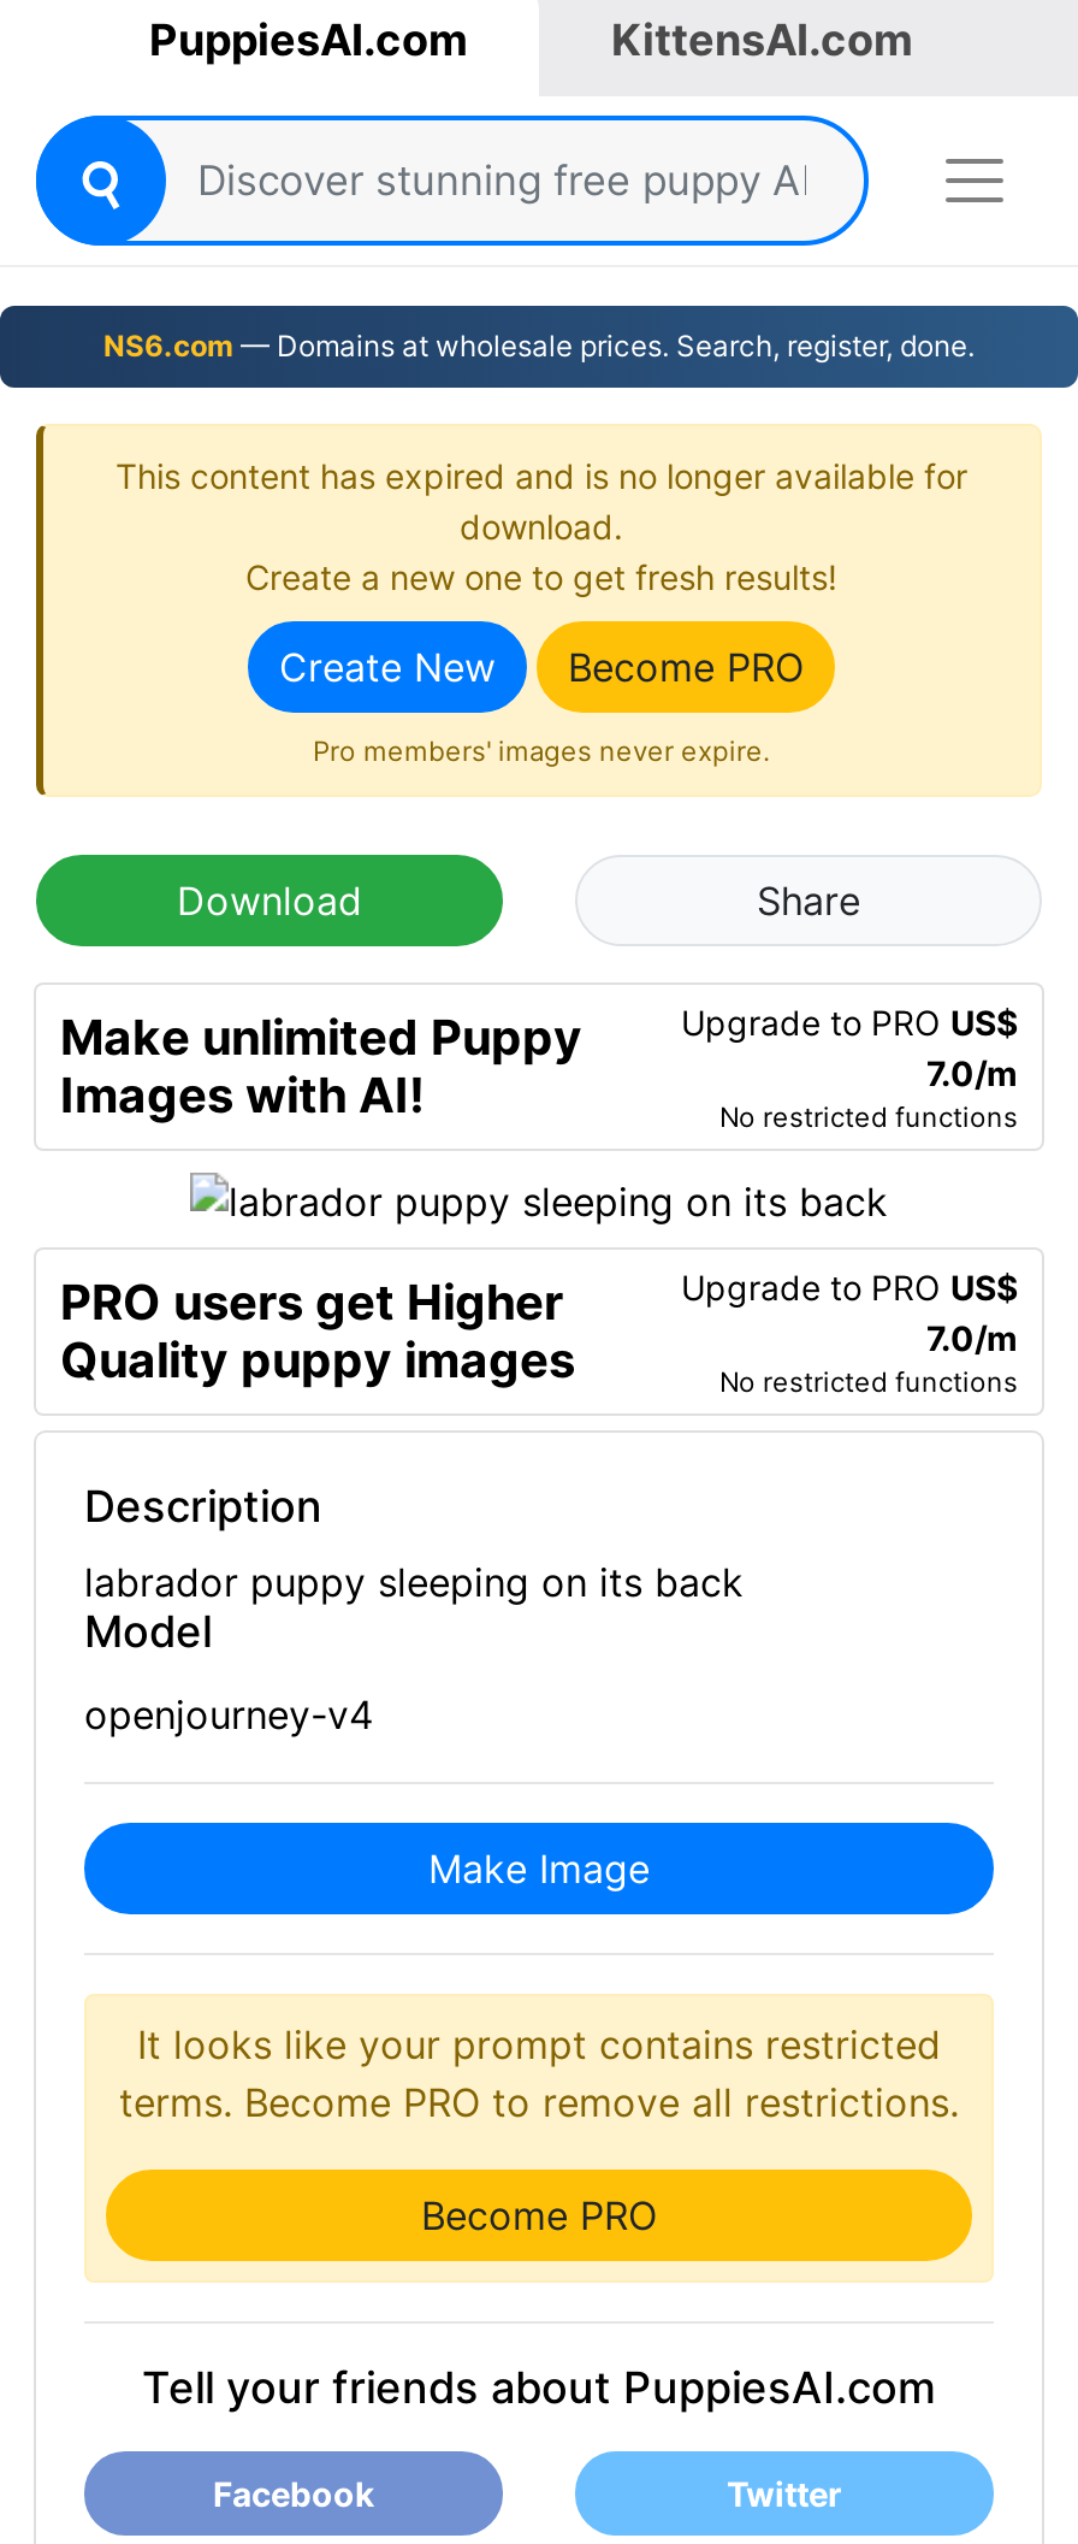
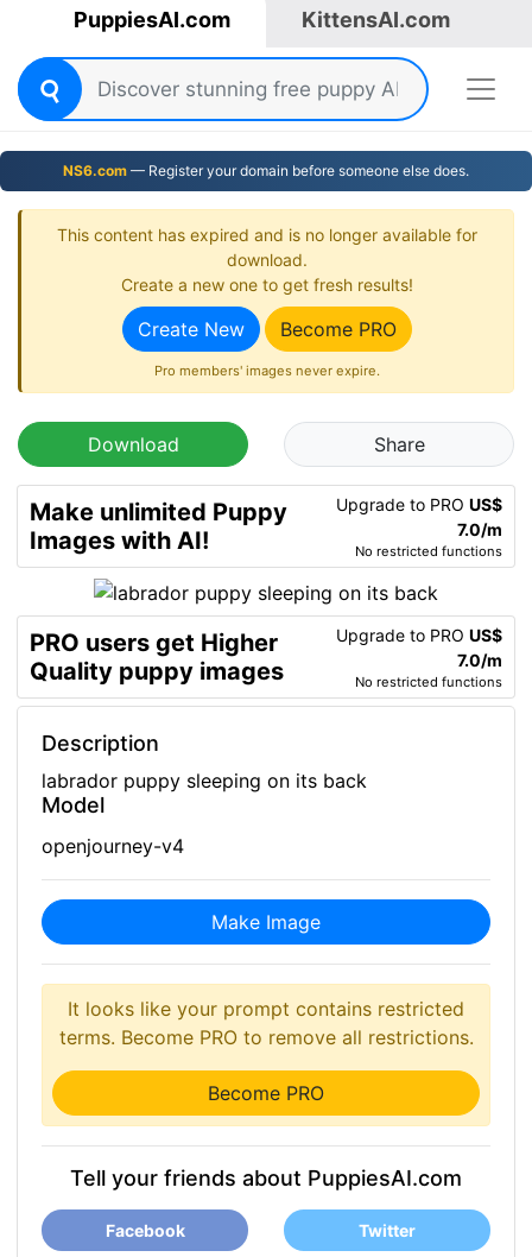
- NS6.com — Domains at wholesale prices. Search, register, done.
+ NS6.com — Register your domain before someone else does.
